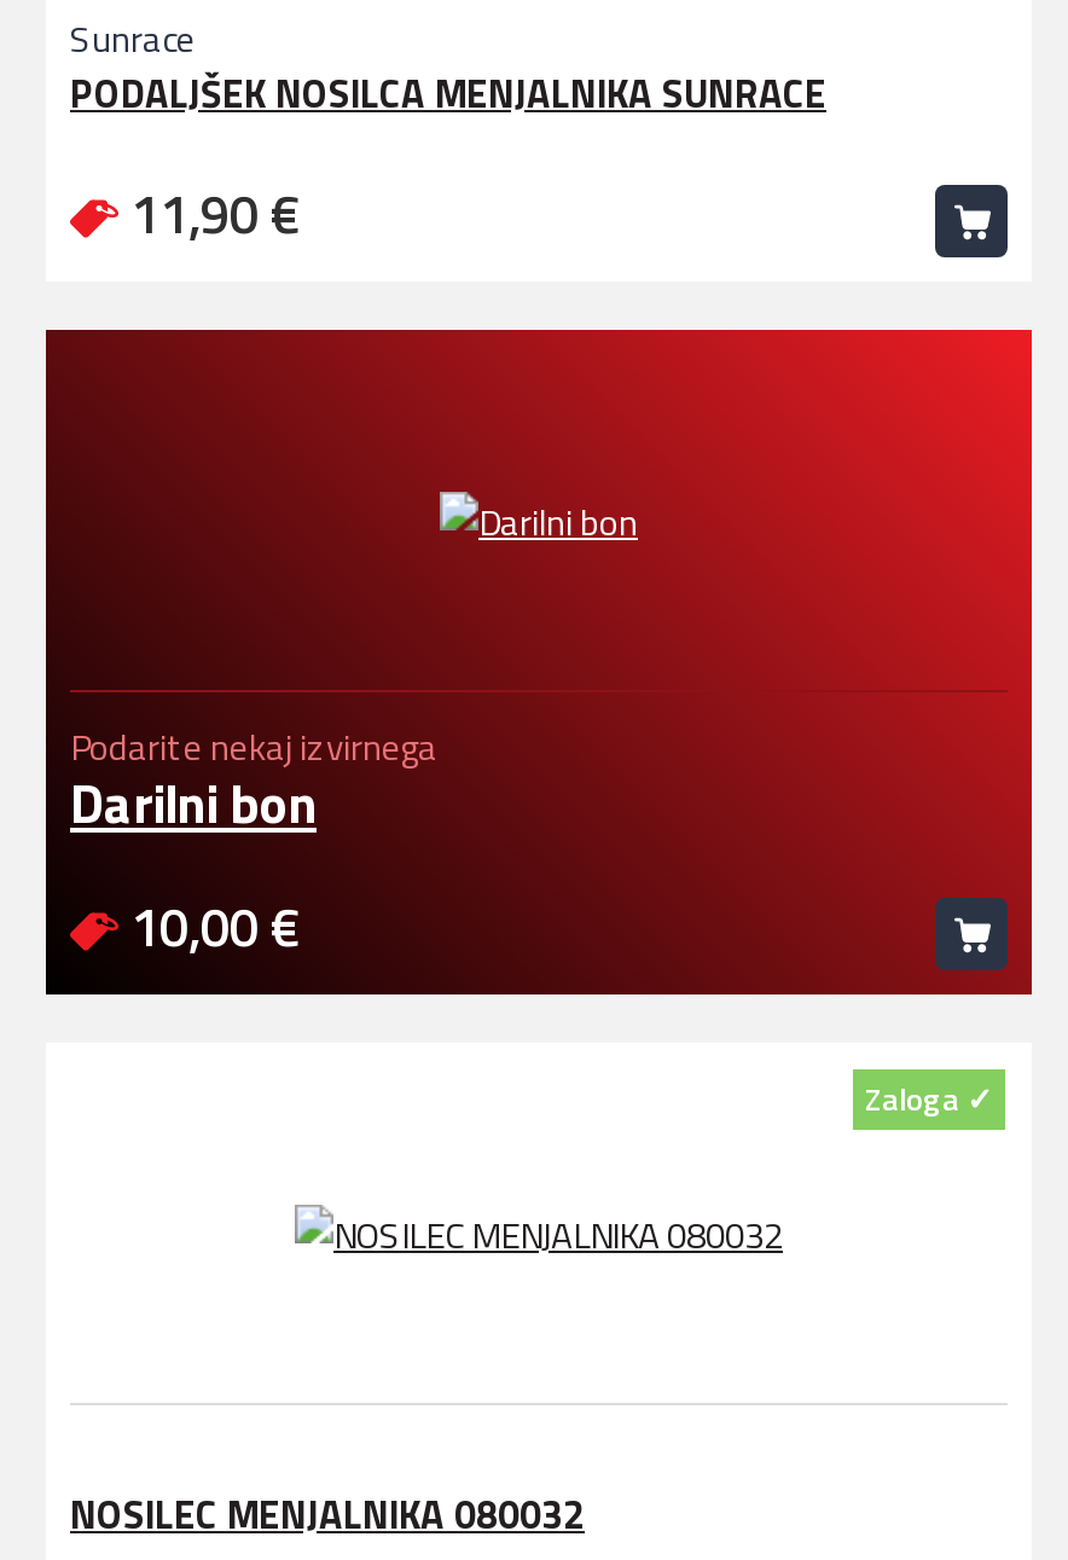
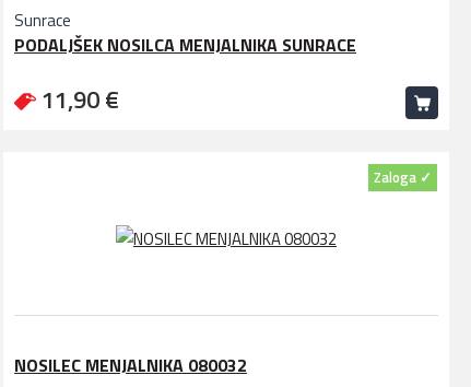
- [image]
- Podarite nekaj izvirnega
- Darilni bon
- 10,00 €
